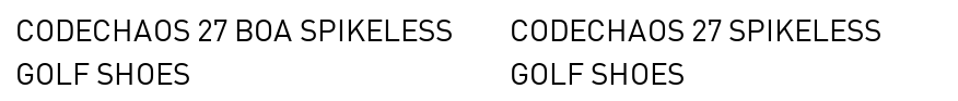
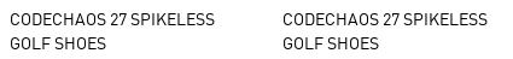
- CODECHAOS 27 BOA SPIKELESS
+ CODECHAOS 27 SPIKELESS
